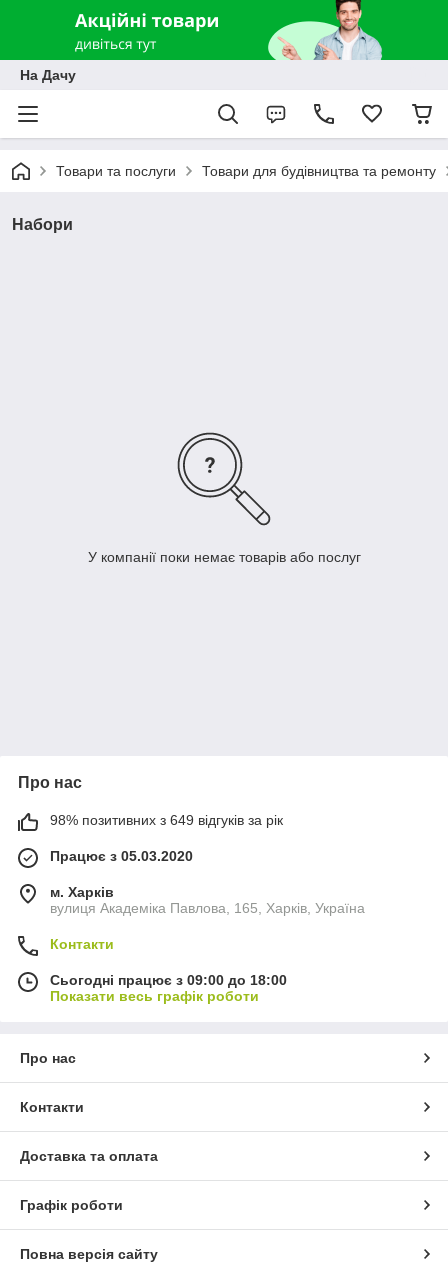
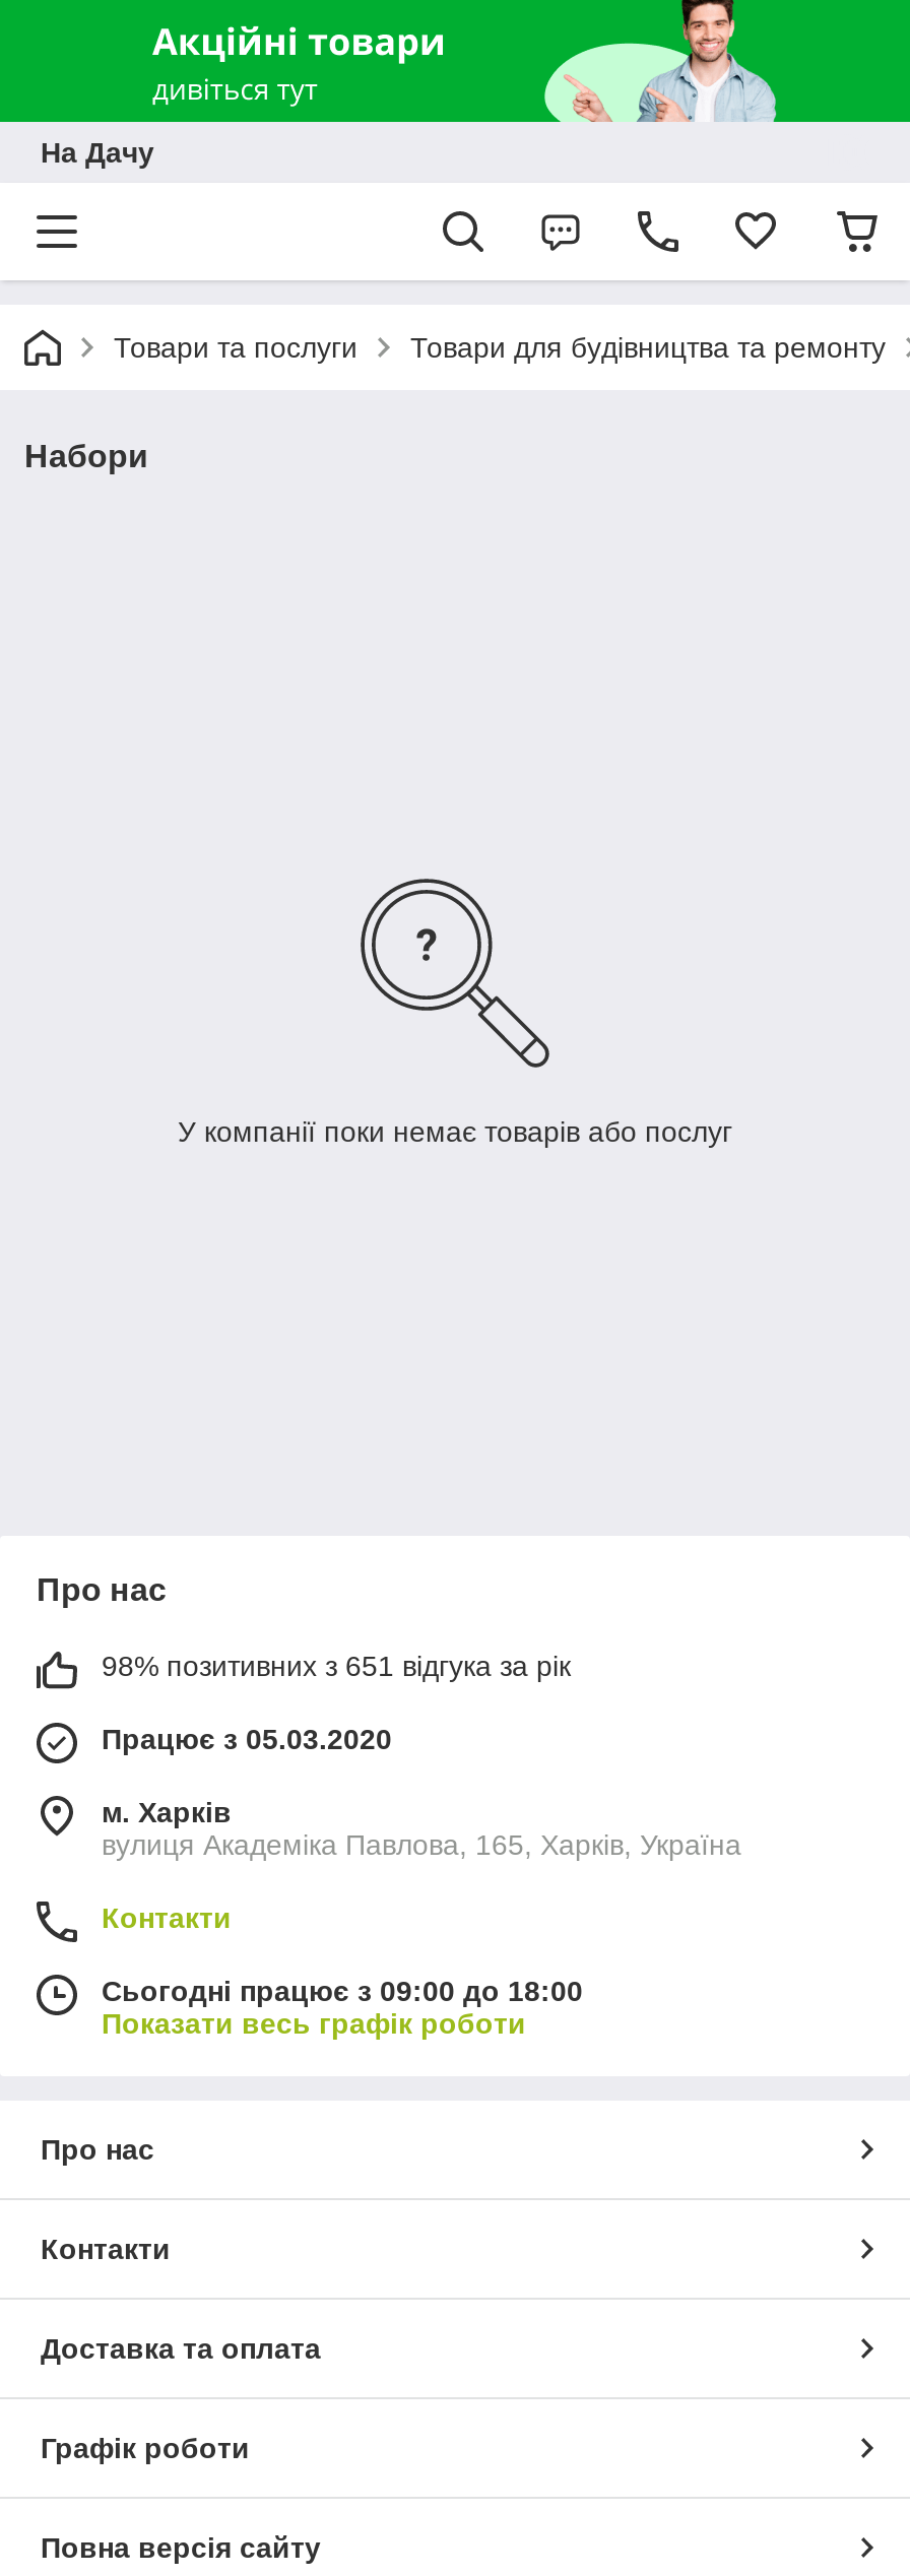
- 98% позитивних з 649 відгуків за рік
+ 98% позитивних з 651 відгука за рік
